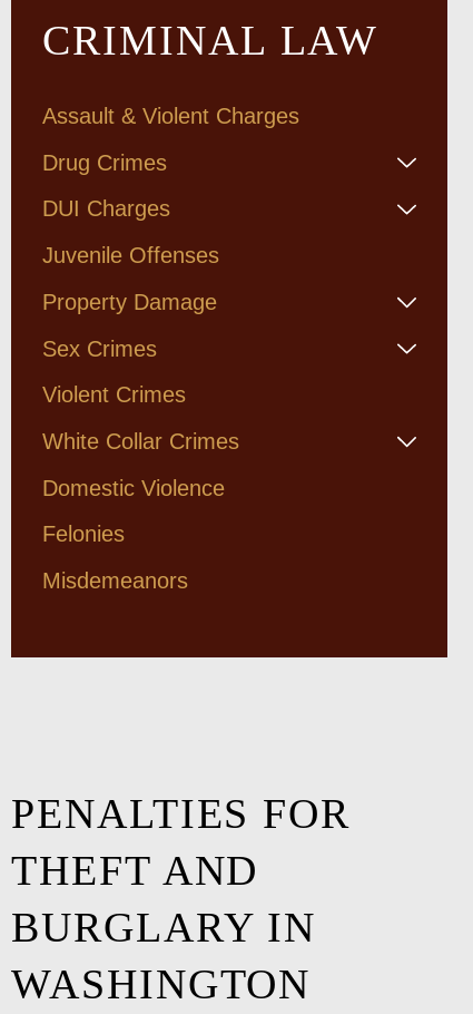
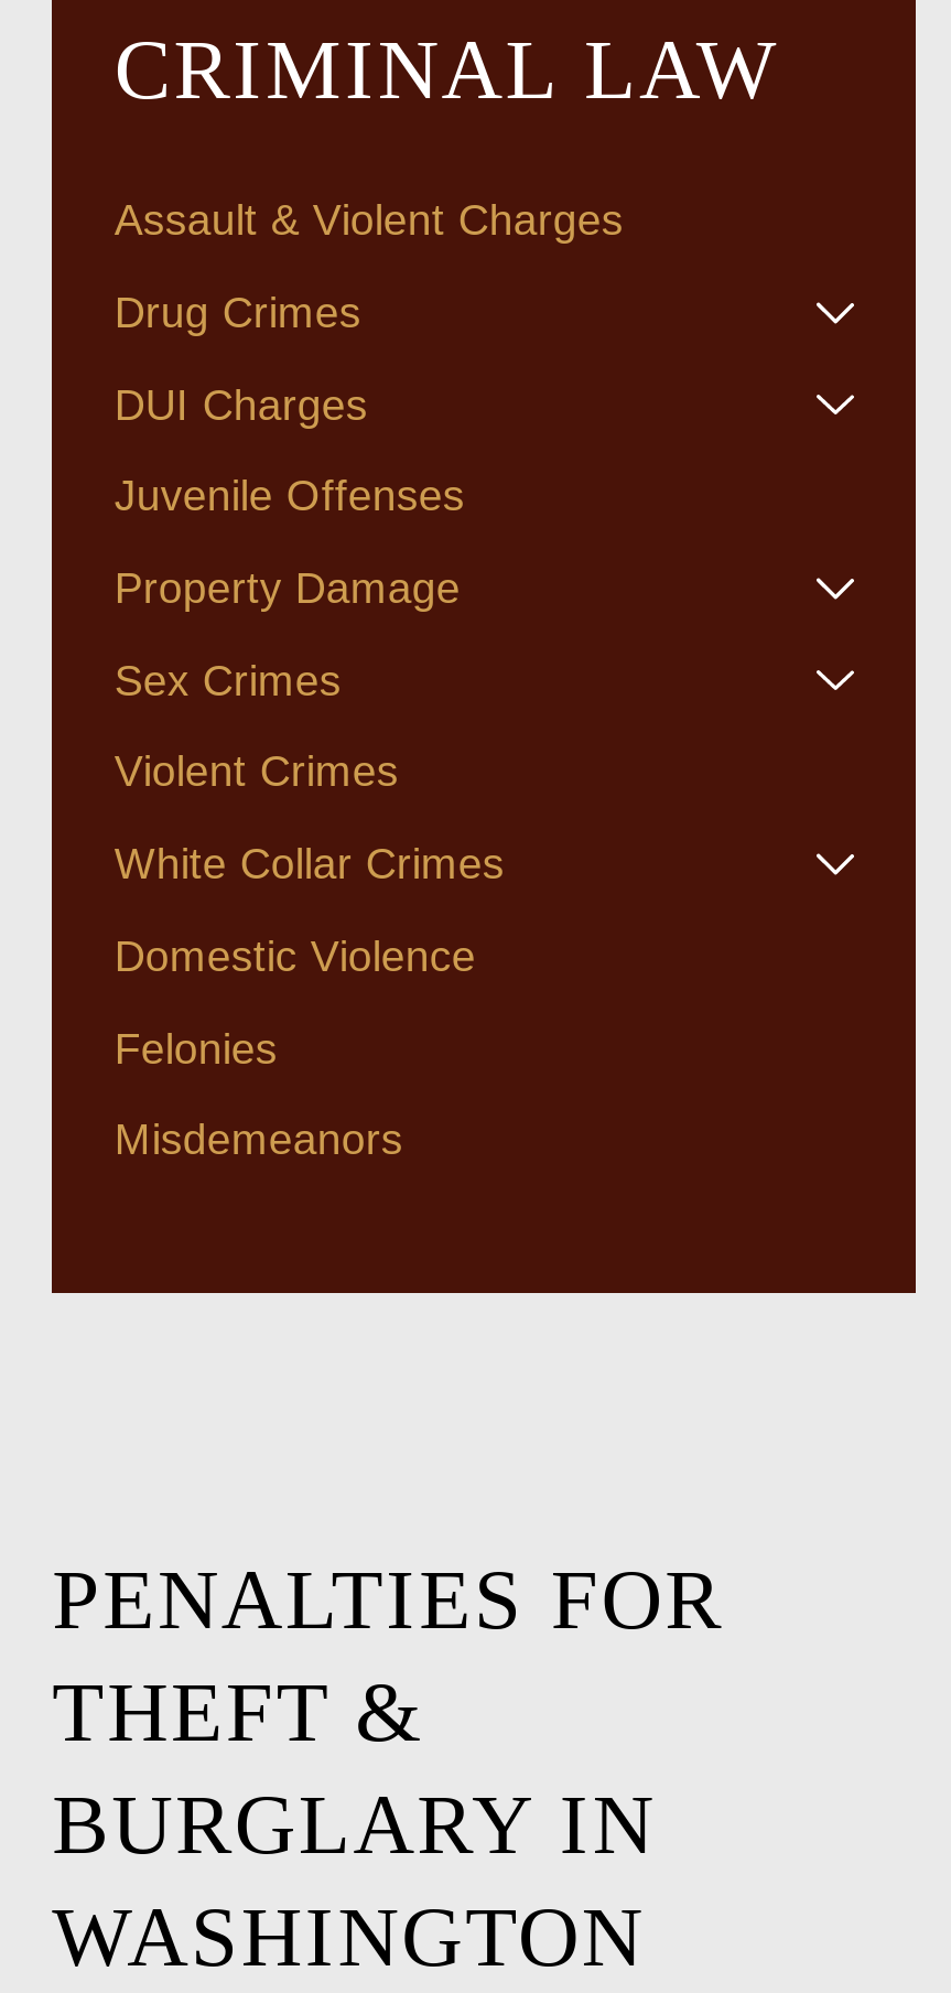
- THEFT AND
+ THEFT &
